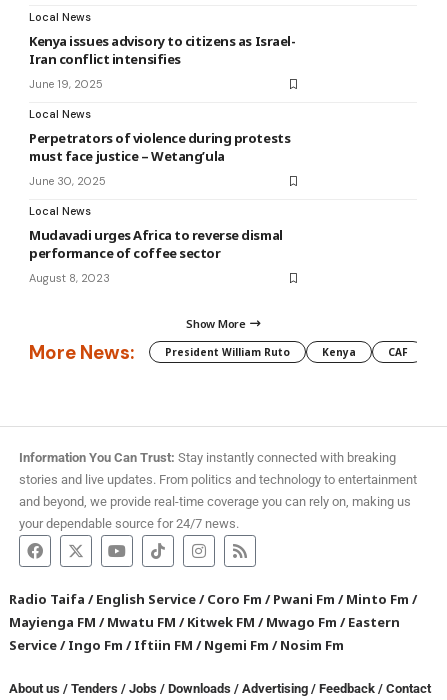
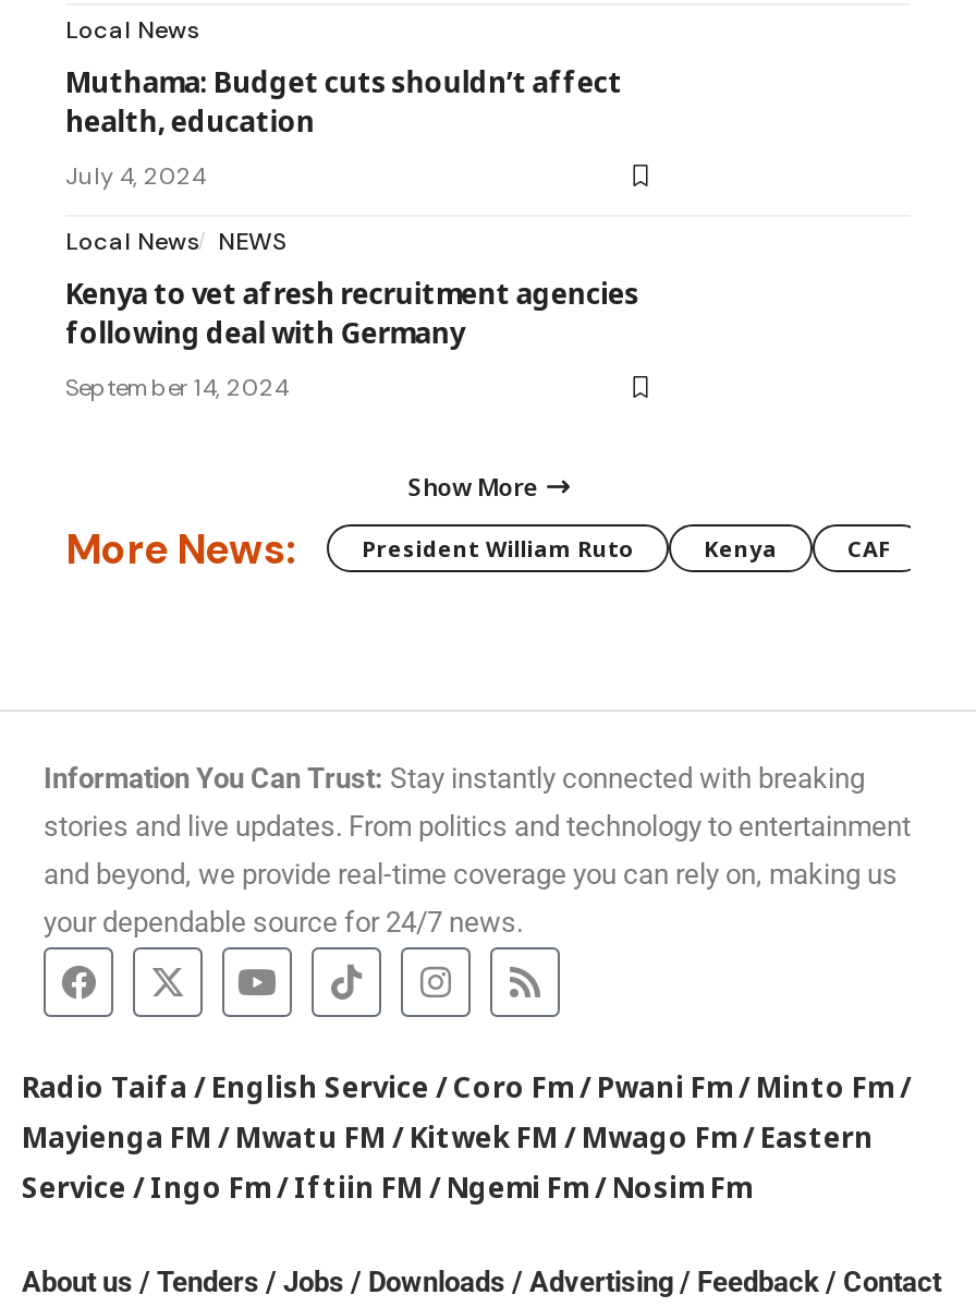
- Kenya issues advisory to citizens as Israel-
- Iran conflict intensifies
- June 19, 2025
- Local News
- Perpetrators of violence during protests
- must face justice – Wetang’ula
- June 30, 2025
- Local News
- Mudavadi urges Africa to reverse dismal
- performance of coffee sector
- August 8, 2023
+ Muthama: Budget cuts shouldn’t affect
+ health, education
+ July 4, 2024
+ Local News NEWS
+ Kenya to vet afresh recruitment agencies
+ following deal with Germany
+ September 14, 2024
